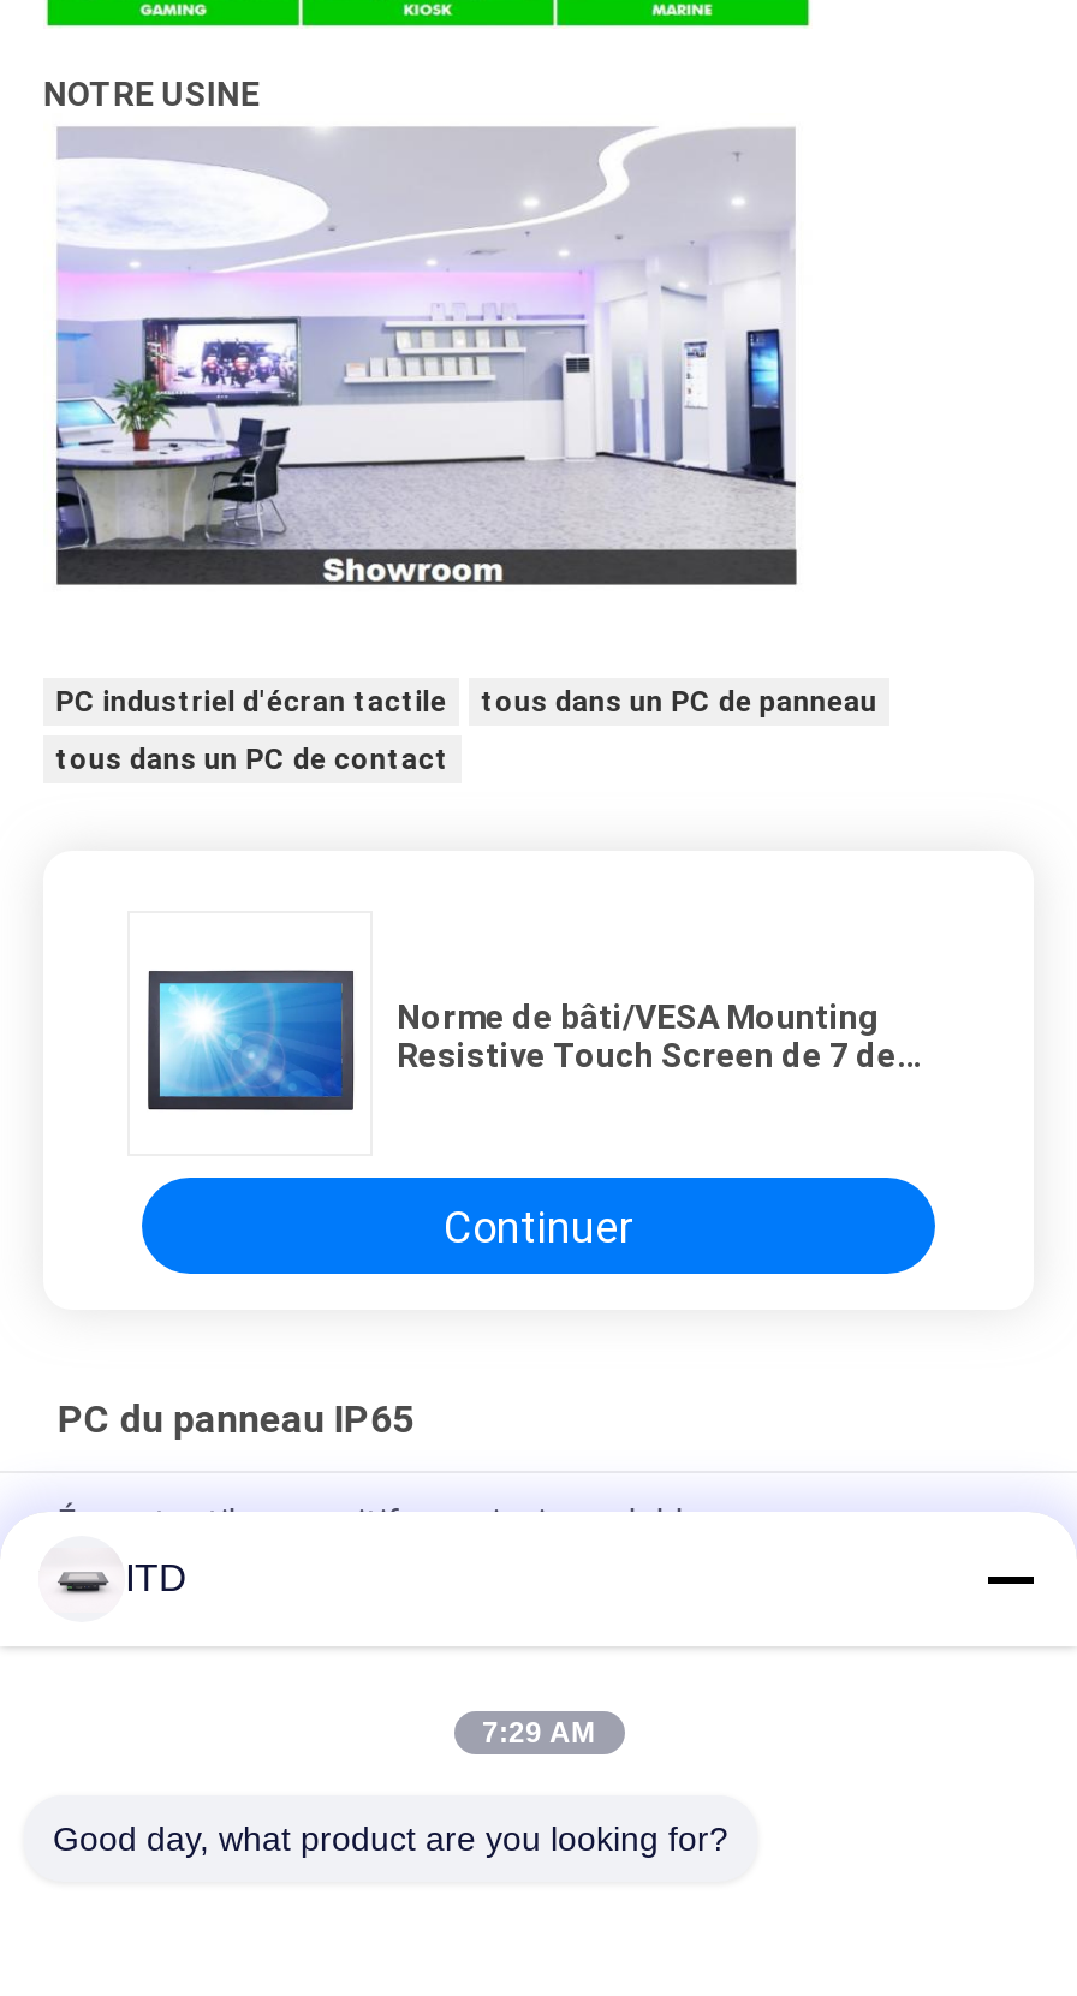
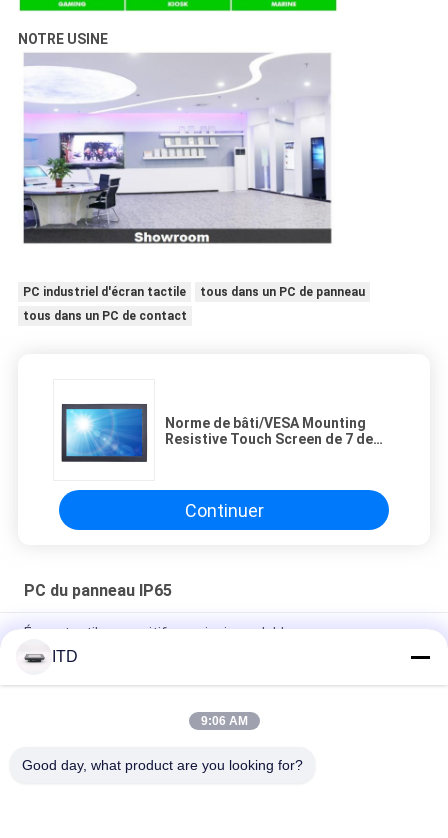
- 7:29 AM
+ 9:06 AM
